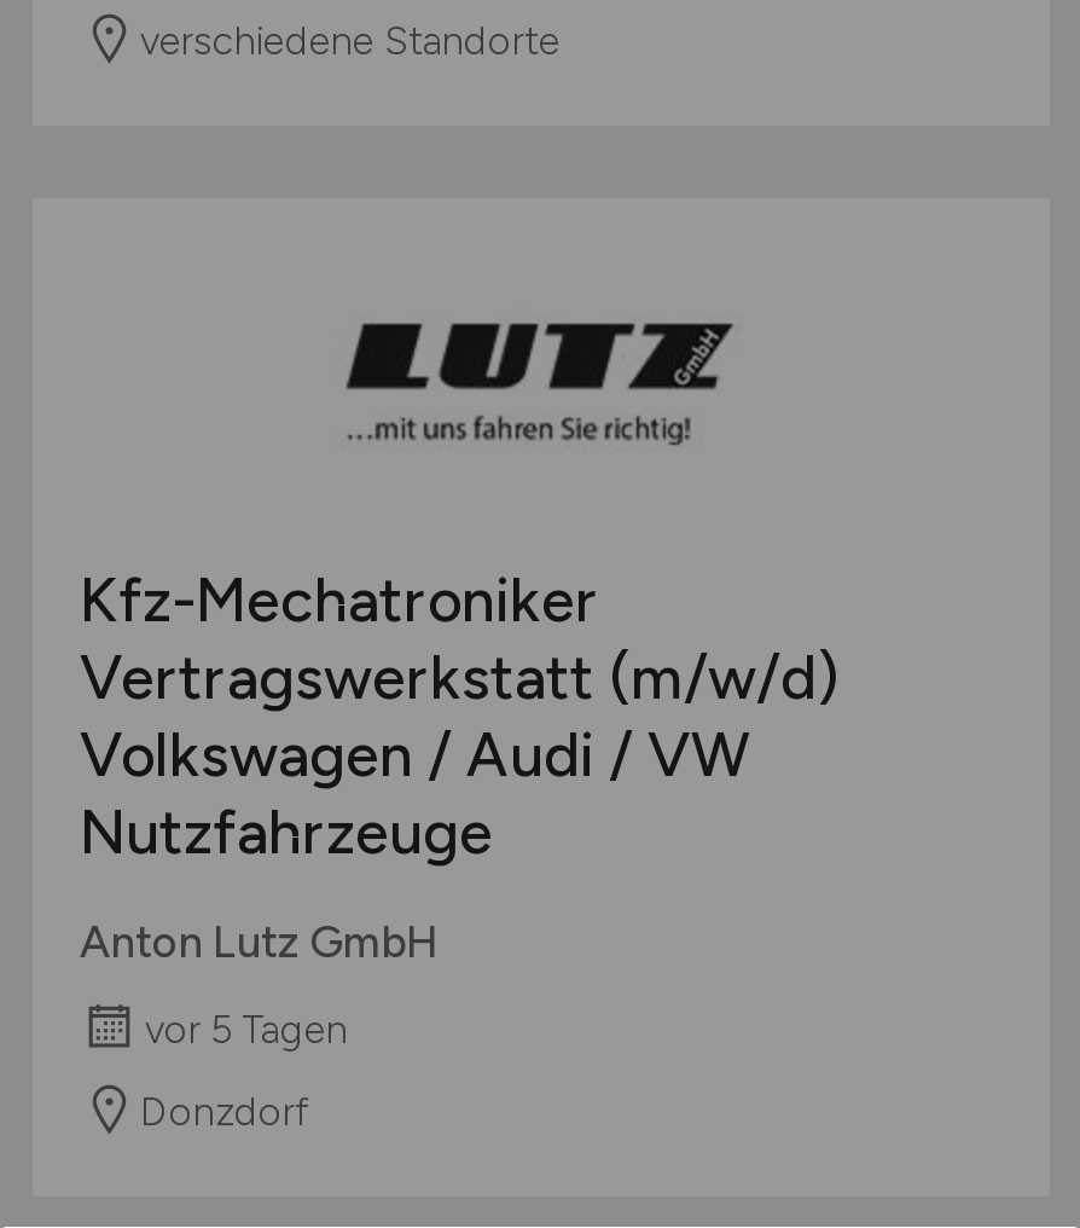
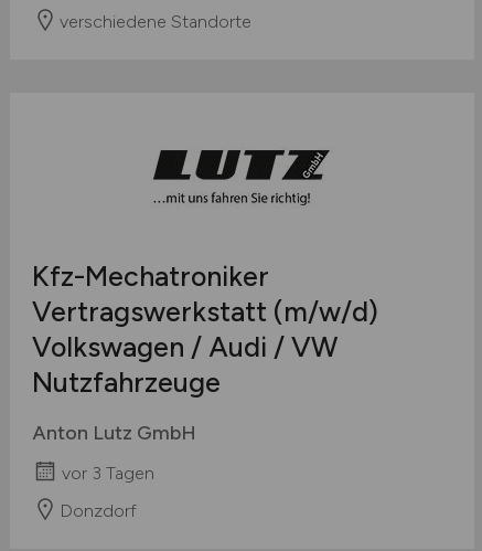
- vor 5 Tagen
+ vor 3 Tagen
